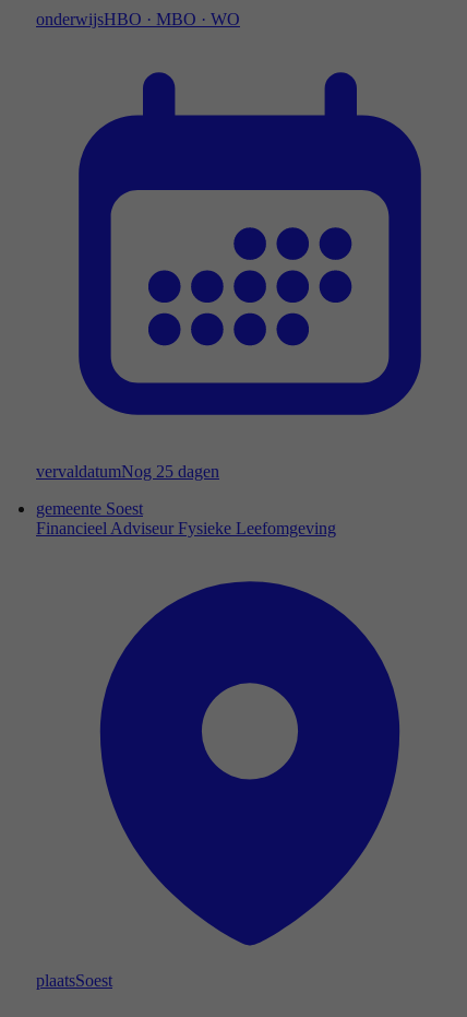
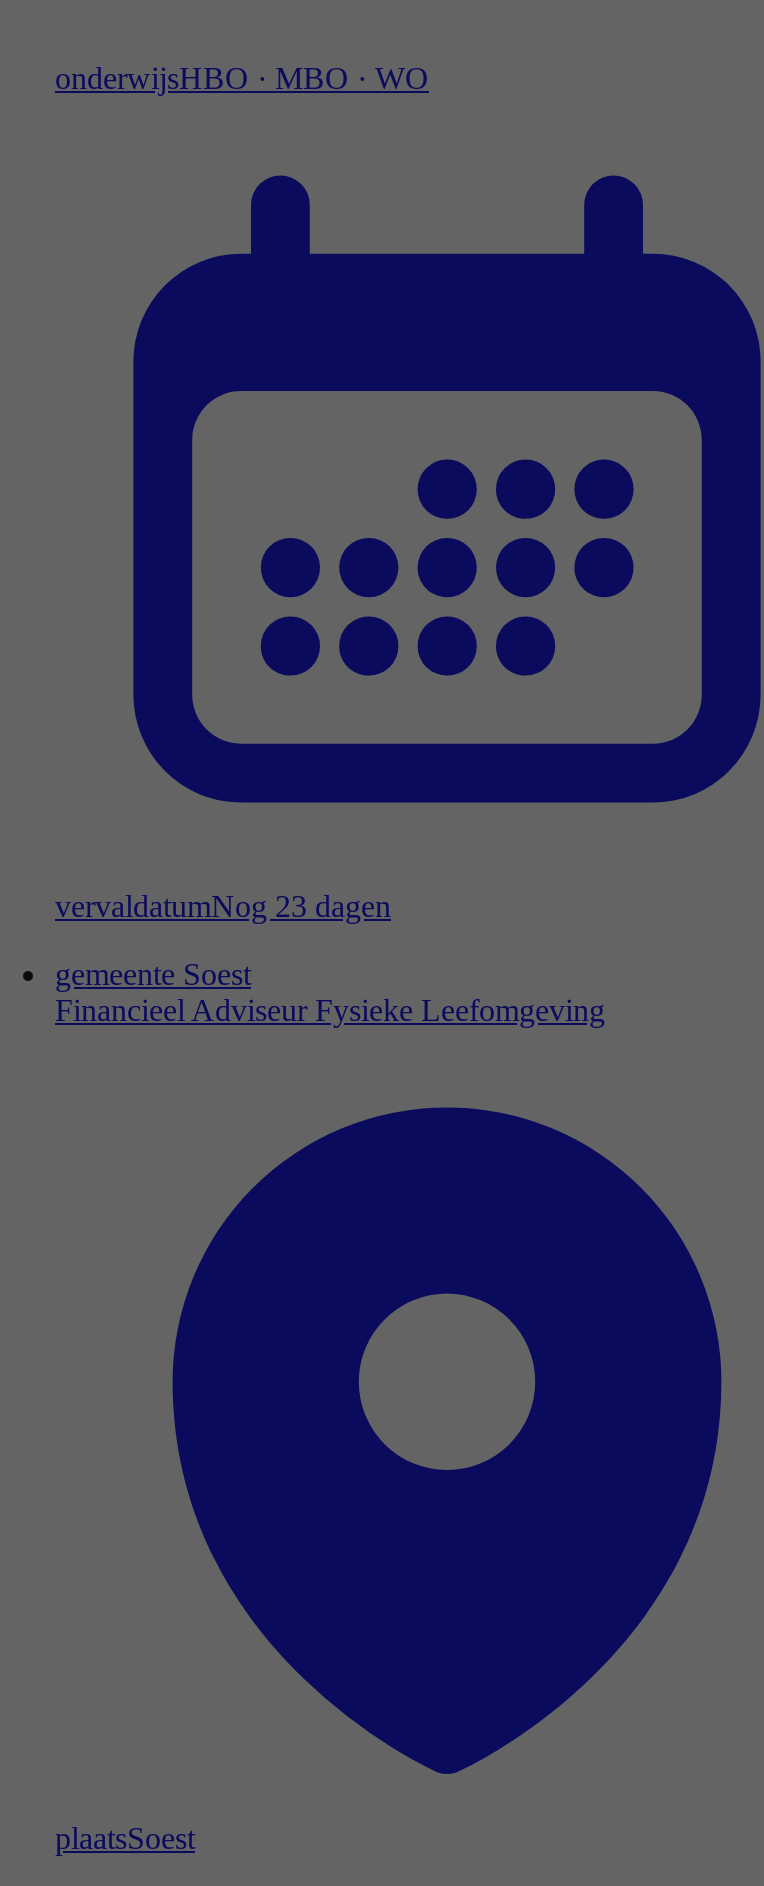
- vervaldatumNog 25 dagen
+ vervaldatumNog 23 dagen
